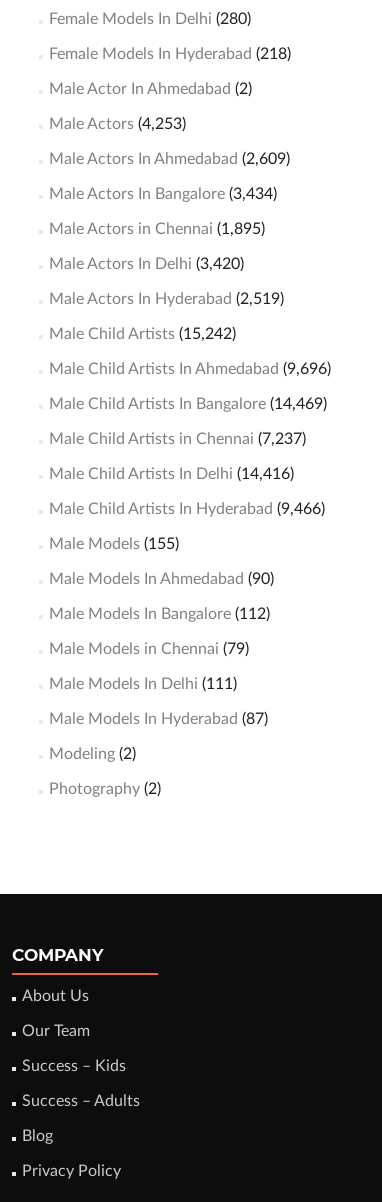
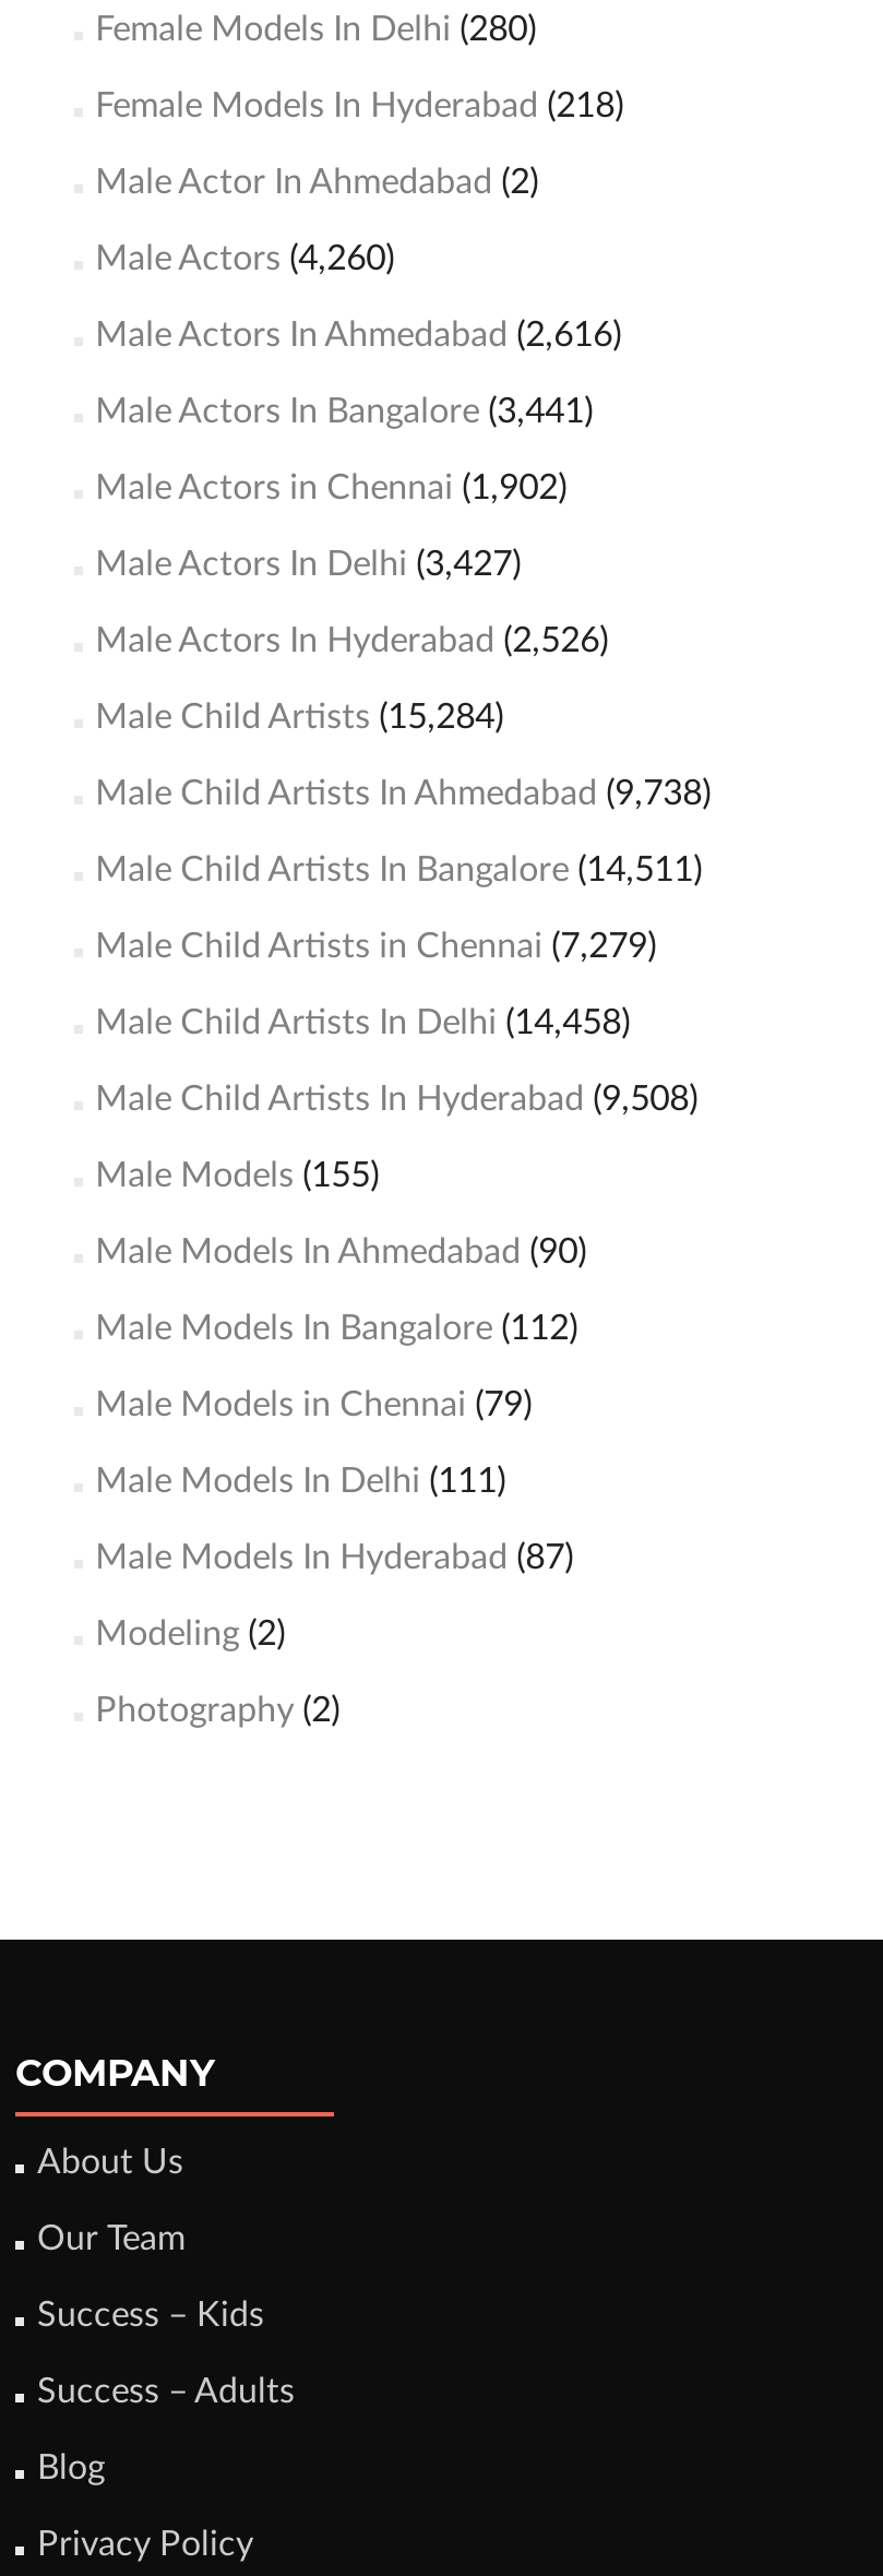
- Male Actors (4,253)
+ Male Actors (4,260)

- Male Actors In Ahmedabad (2,609)
+ Male Actors In Ahmedabad (2,616)

- Male Actors In Bangalore (3,434)
+ Male Actors In Bangalore (3,441)

- Male Actors in Chennai (1,895)
+ Male Actors in Chennai (1,902)

- Male Actors In Delhi (3,420)
+ Male Actors In Delhi (3,427)

- Male Actors In Hyderabad (2,519)
+ Male Actors In Hyderabad (2,526)

- Male Child Artists (15,242)
+ Male Child Artists (15,284)

- Male Child Artists In Ahmedabad (9,696)
+ Male Child Artists In Ahmedabad (9,738)

- Male Child Artists In Bangalore (14,469)
+ Male Child Artists In Bangalore (14,511)

- Male Child Artists in Chennai (7,237)
+ Male Child Artists in Chennai (7,279)

- Male Child Artists In Delhi (14,416)
+ Male Child Artists In Delhi (14,458)

- Male Child Artists In Hyderabad (9,466)
+ Male Child Artists In Hyderabad (9,508)
